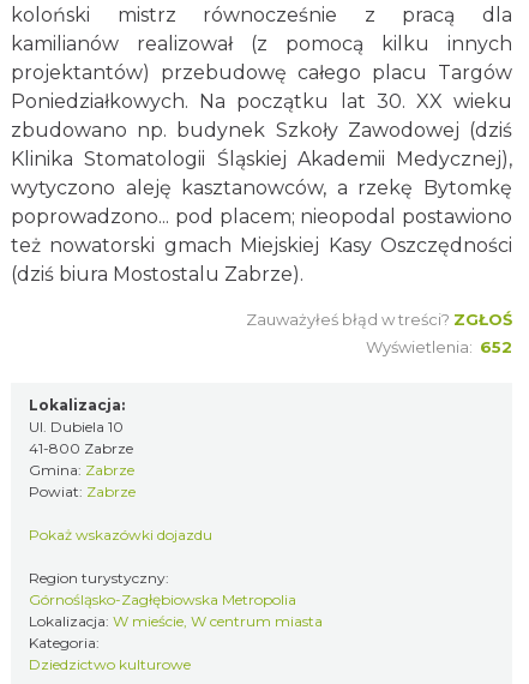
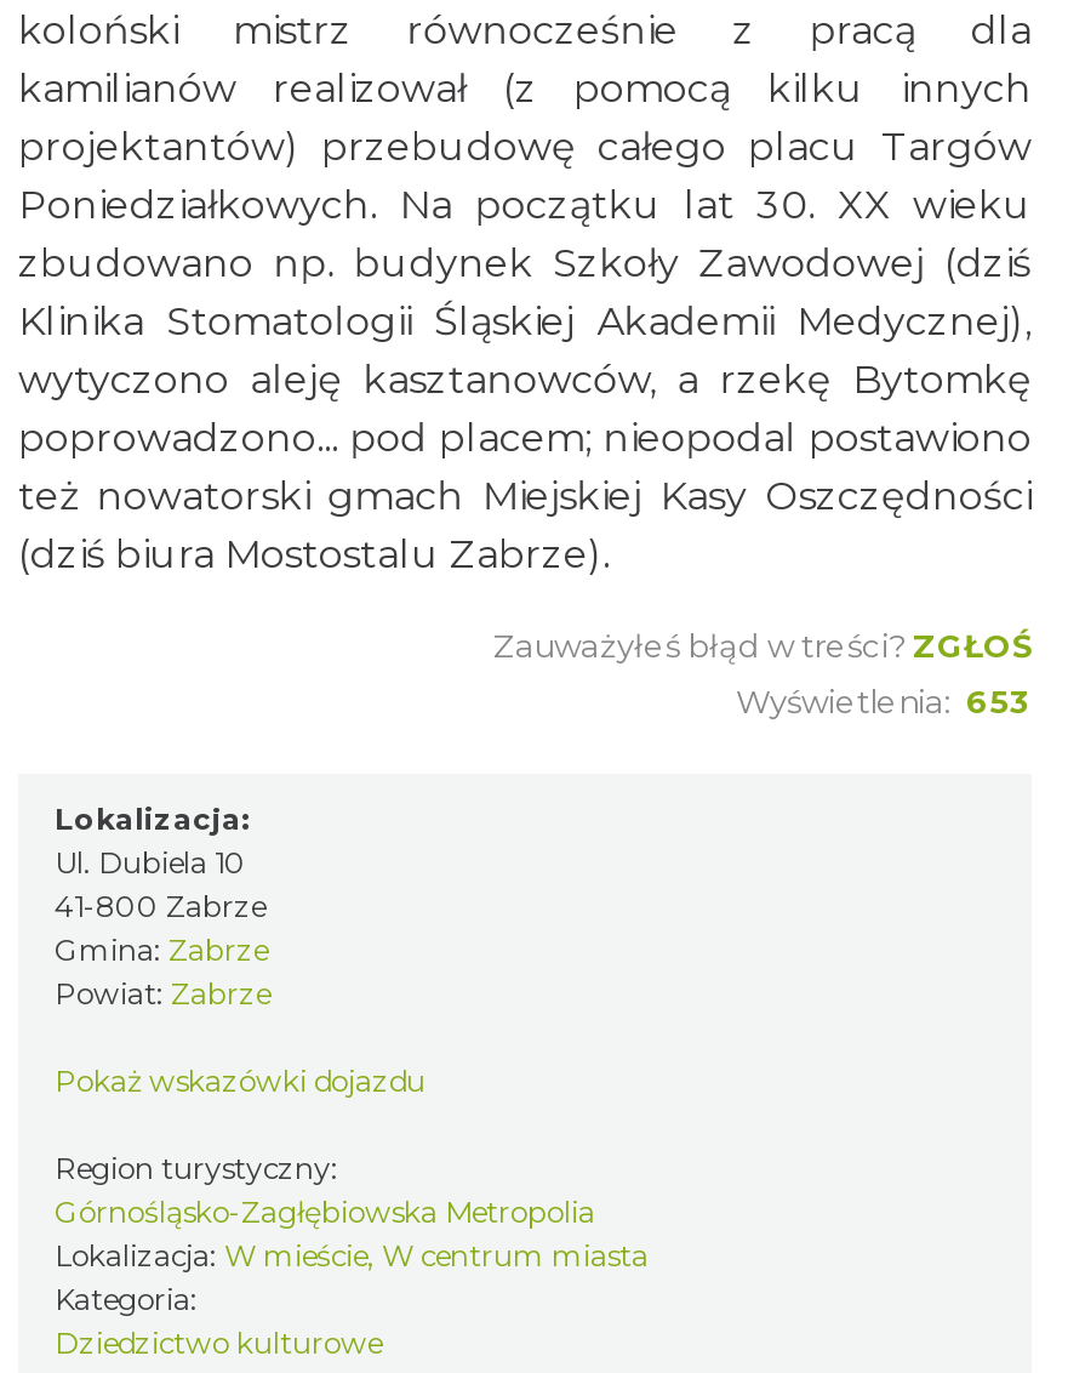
- Wyświetlenia: 652
+ Wyświetlenia: 653
